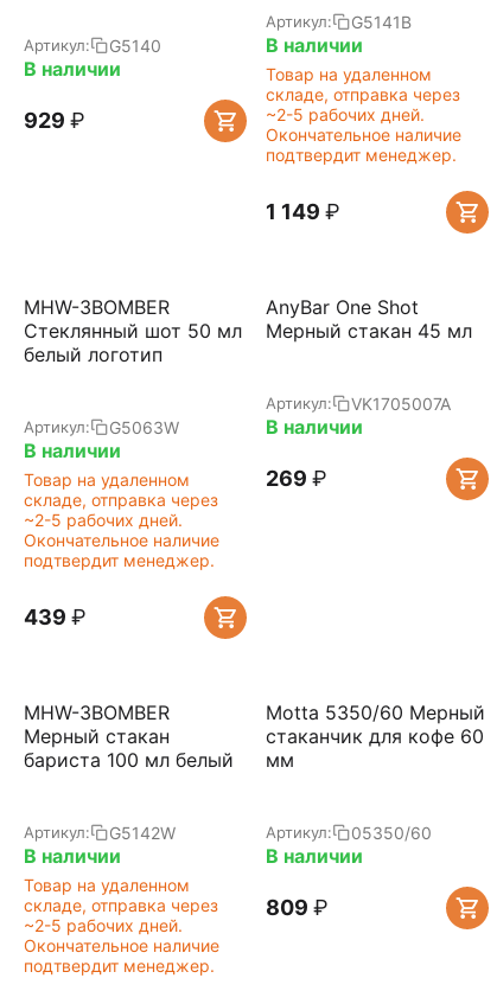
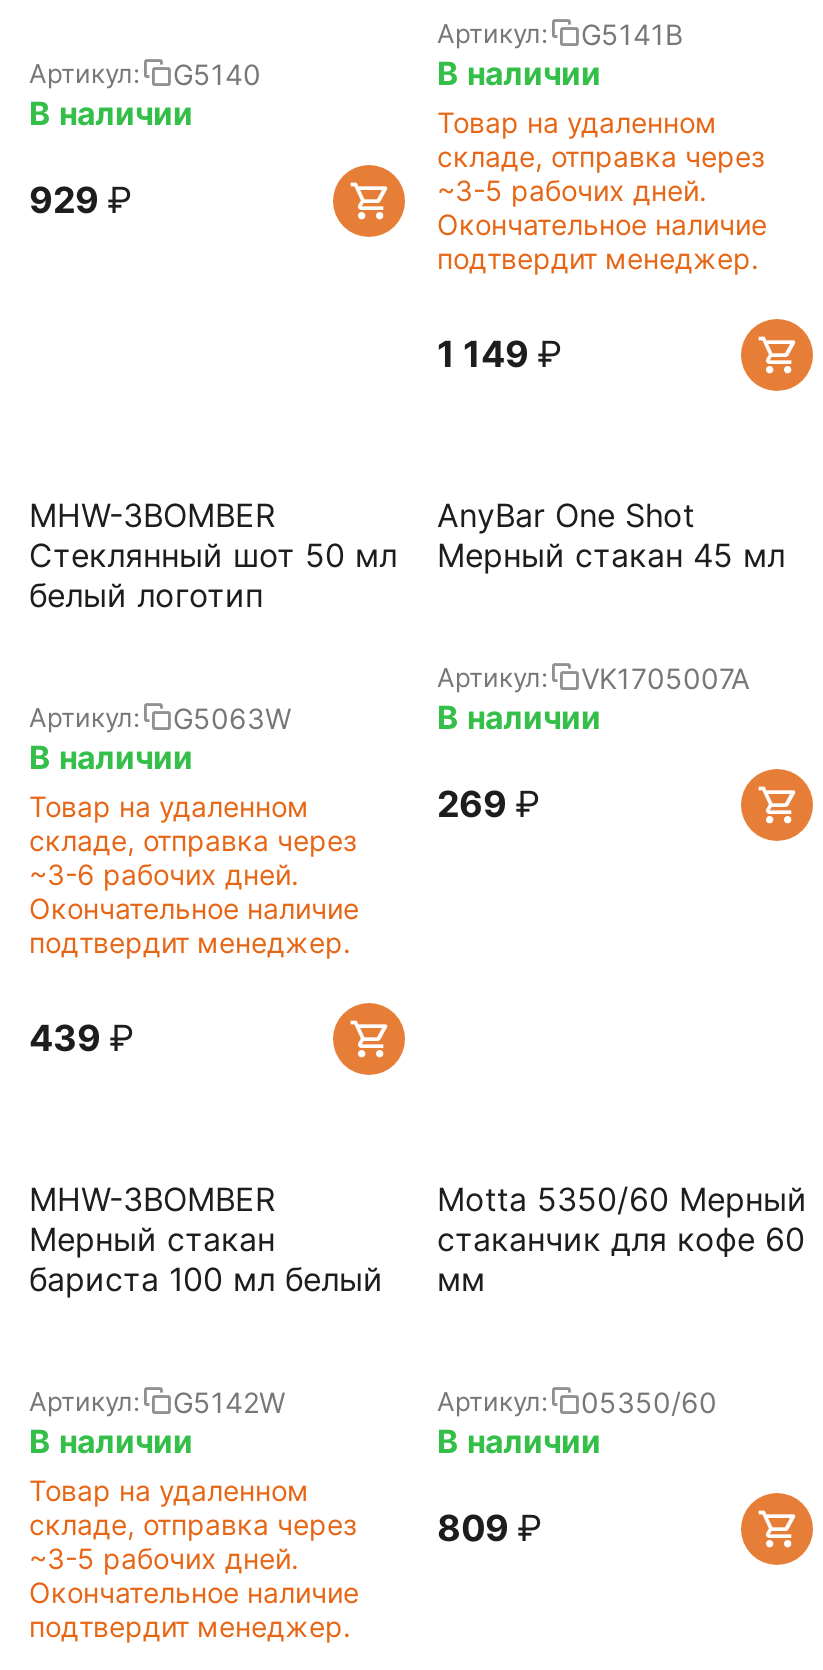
- ~2-5 рабочих дней.
+ ~3-5 рабочих дней.

- ~2-5 рабочих дней.
+ ~3-6 рабочих дней.

- ~2-5 рабочих дней.
+ ~3-5 рабочих дней.
